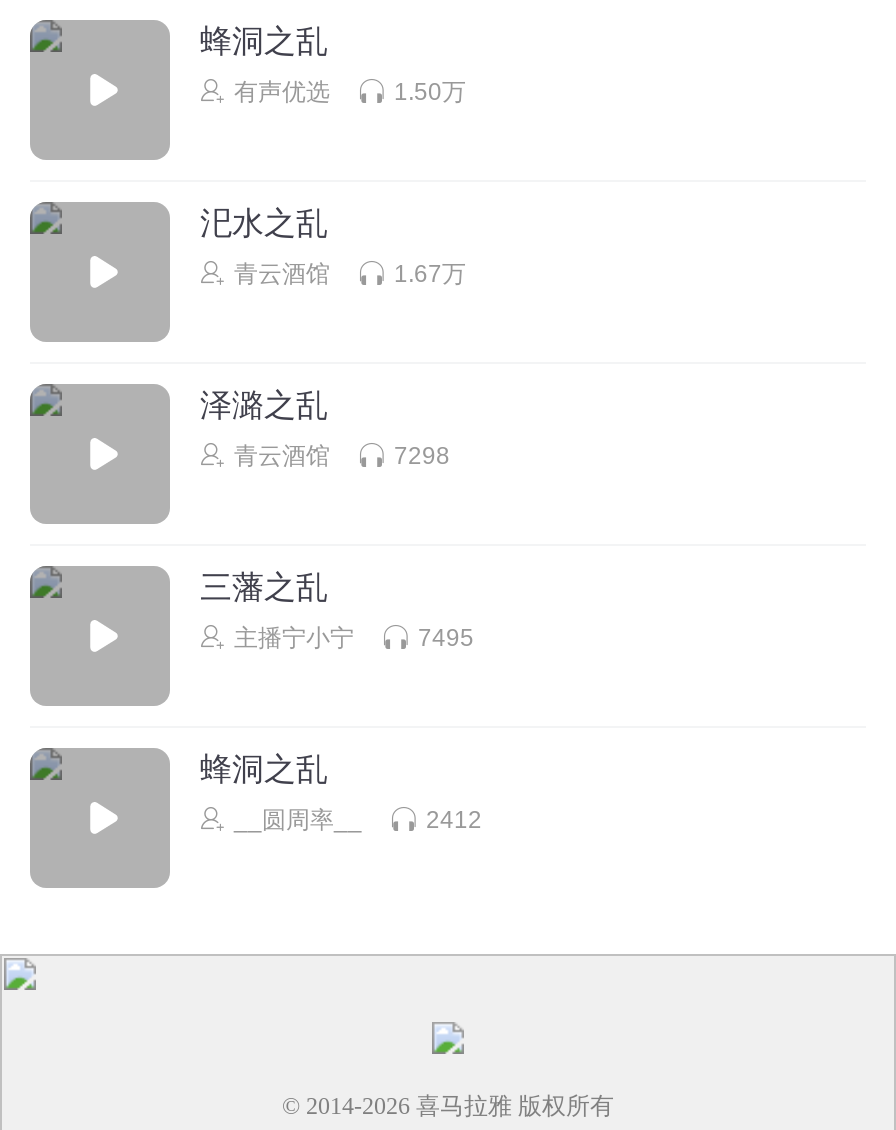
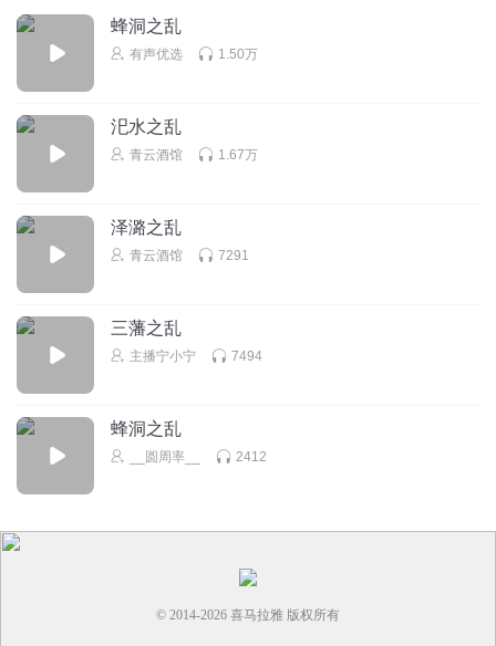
- 7298
+ 7291

- 7495
+ 7494
